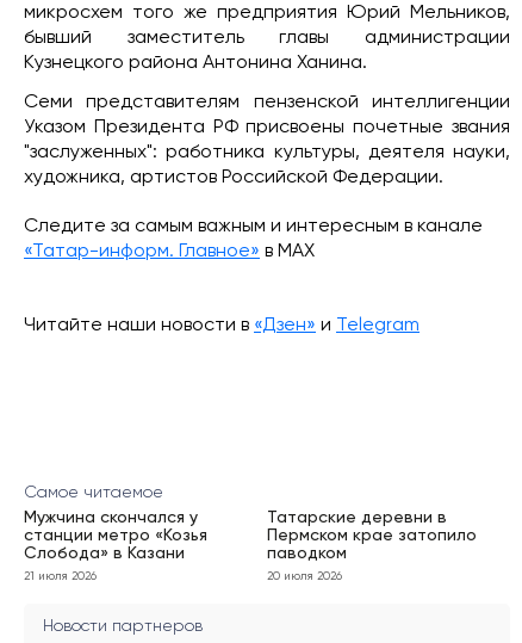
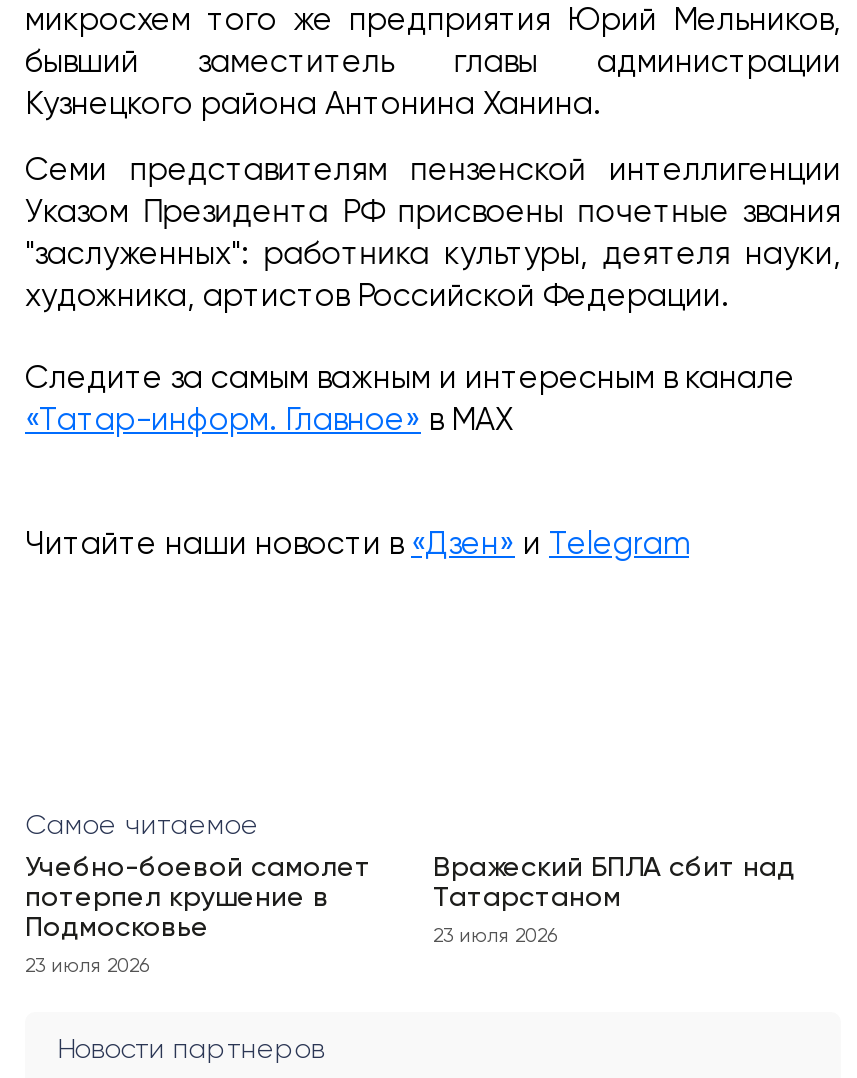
- Мужчина скончался у
- станции метро «Козья
- Слобода» в Казани
+ Учебно-боевой самолет
+ потерпел крушение в
+ Подмосковье

- Татарские деревни в
- Пермском крае затопило
- паводком
+ Вражеский БПЛА сбит над
+ Татарстаном

- 21 июля 2026
+ 23 июля 2026

- 20 июля 2026
+ 23 июля 2026
